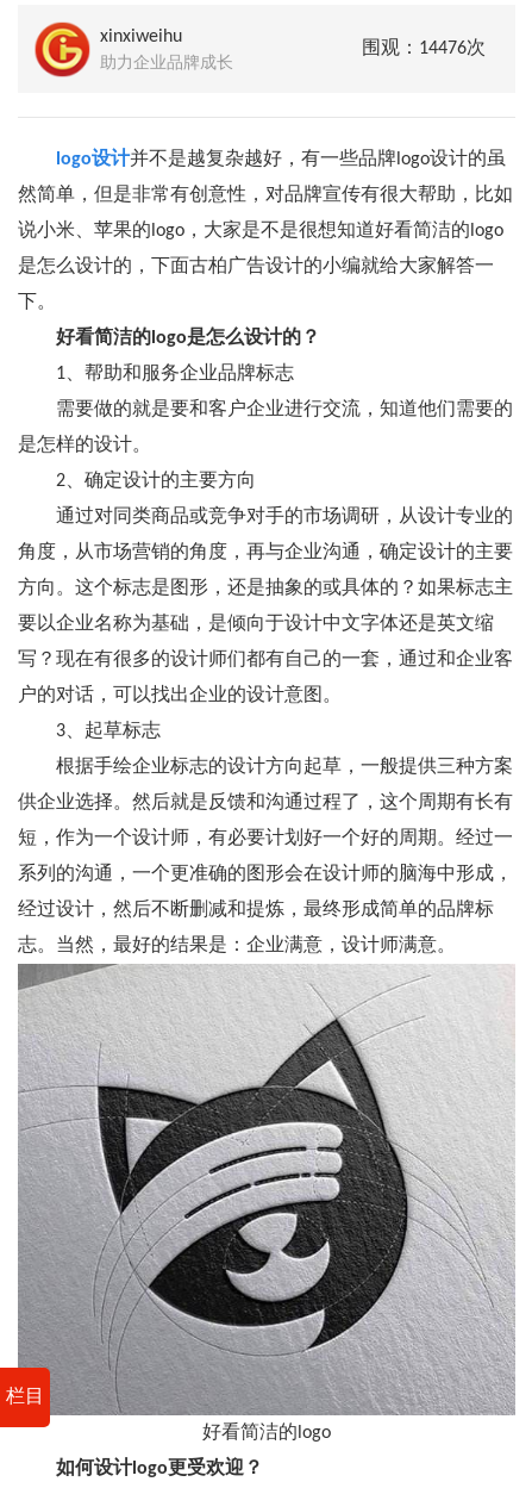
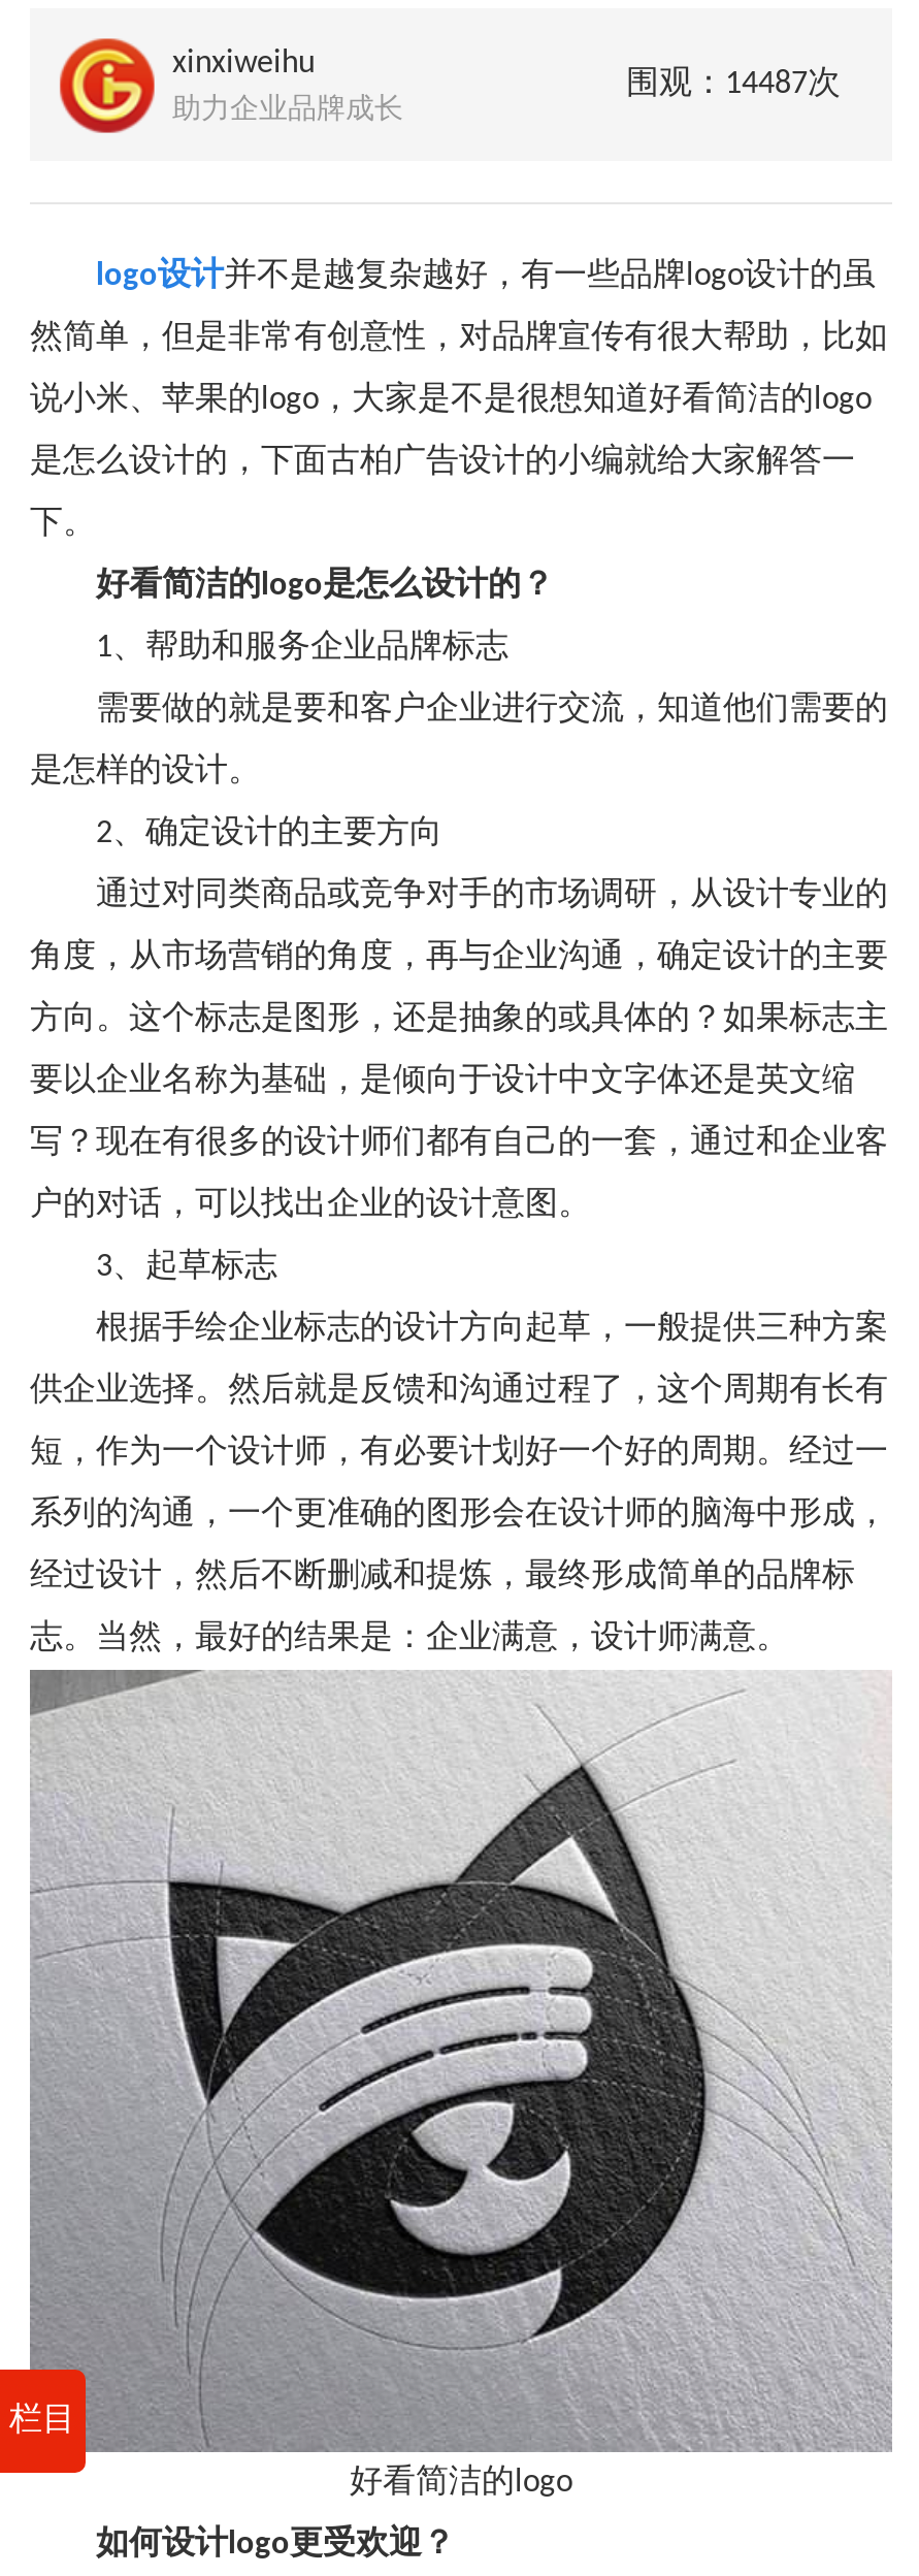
- 围观：14476次
+ 围观：14487次
